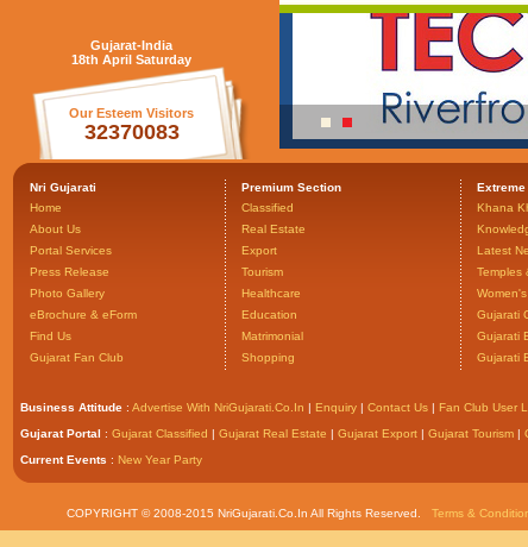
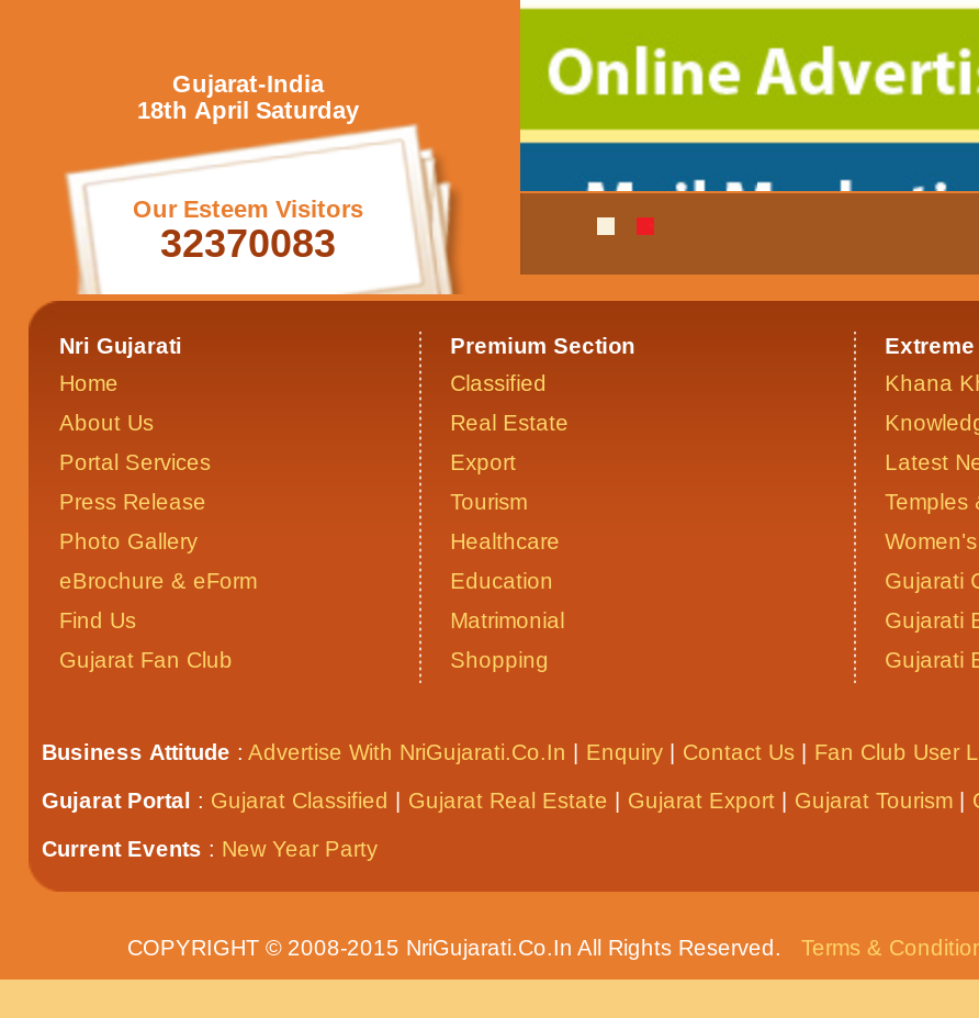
- [image]
+ [image]
